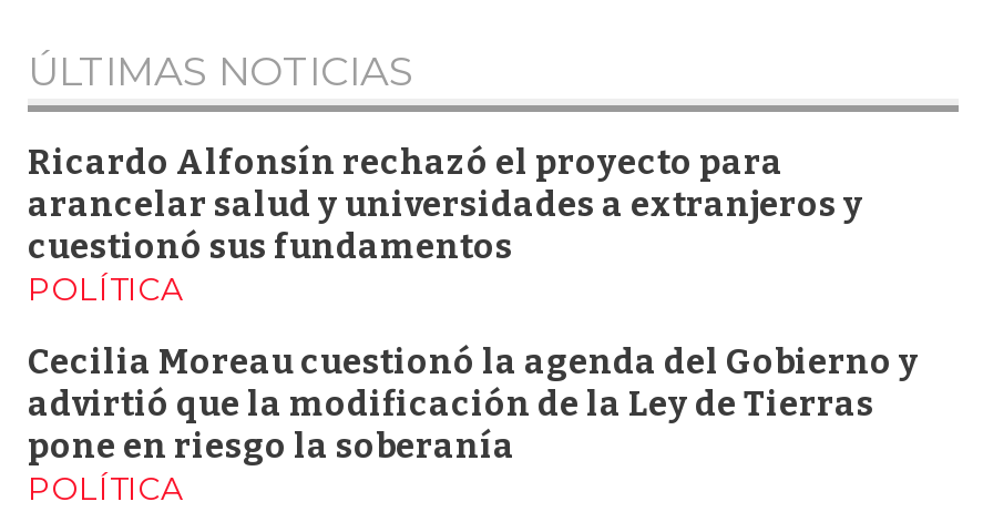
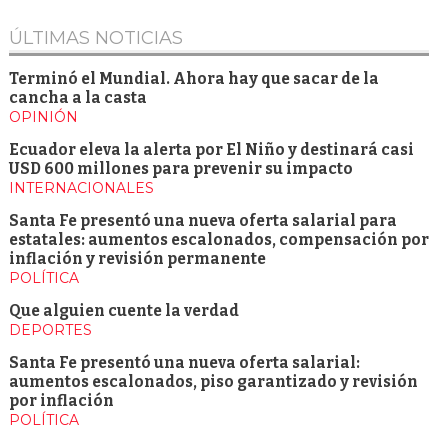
- Ricardo Alfonsín rechazó el proyecto para
- arancelar salud y universidades a extranjeros y
- cuestionó sus fundamentos
+ Terminó el Mundial. Ahora hay que sacar de la
+ cancha a la casta
+ OPINIÓN
+ Ecuador eleva la alerta por El Niño y destinará casi
+ USD 600 millones para prevenir su impacto
+ INTERNACIONALES
+ Santa Fe presentó una nueva oferta salarial para
+ estatales: aumentos escalonados, compensación por
+ inflación y revisión permanente

- Cecilia Moreau cuestionó la agenda del Gobierno y
- advirtió que la modificación de la Ley de Tierras
- pone en riesgo la soberanía
+ Que alguien cuente la verdad
+ DEPORTES
+ Santa Fe presentó una nueva oferta salarial:
+ aumentos escalonados, piso garantizado y revisión
+ por inflación
